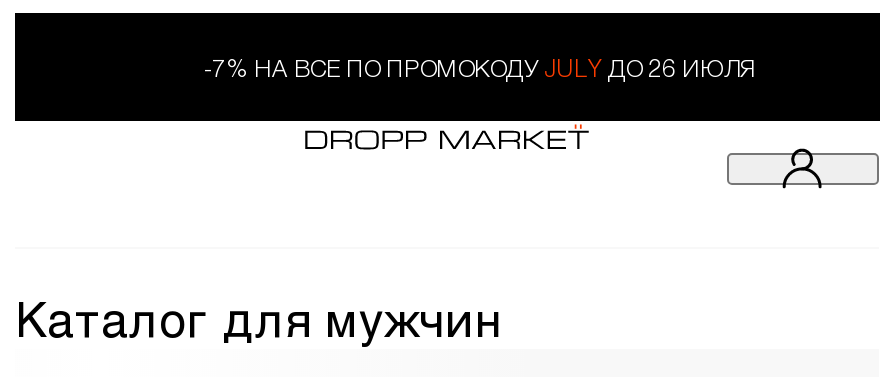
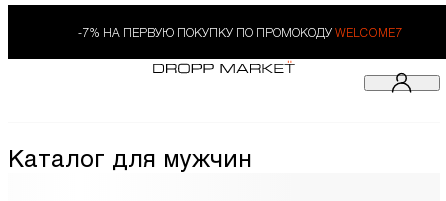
- -7% НА ВСЕ ПО ПРОМОКОДУ JULY ДО 26 ИЮЛЯ
+ -7% НА ПЕРВУЮ ПОКУПКУ ПО ПРОМОКОДУ WELCOME7
